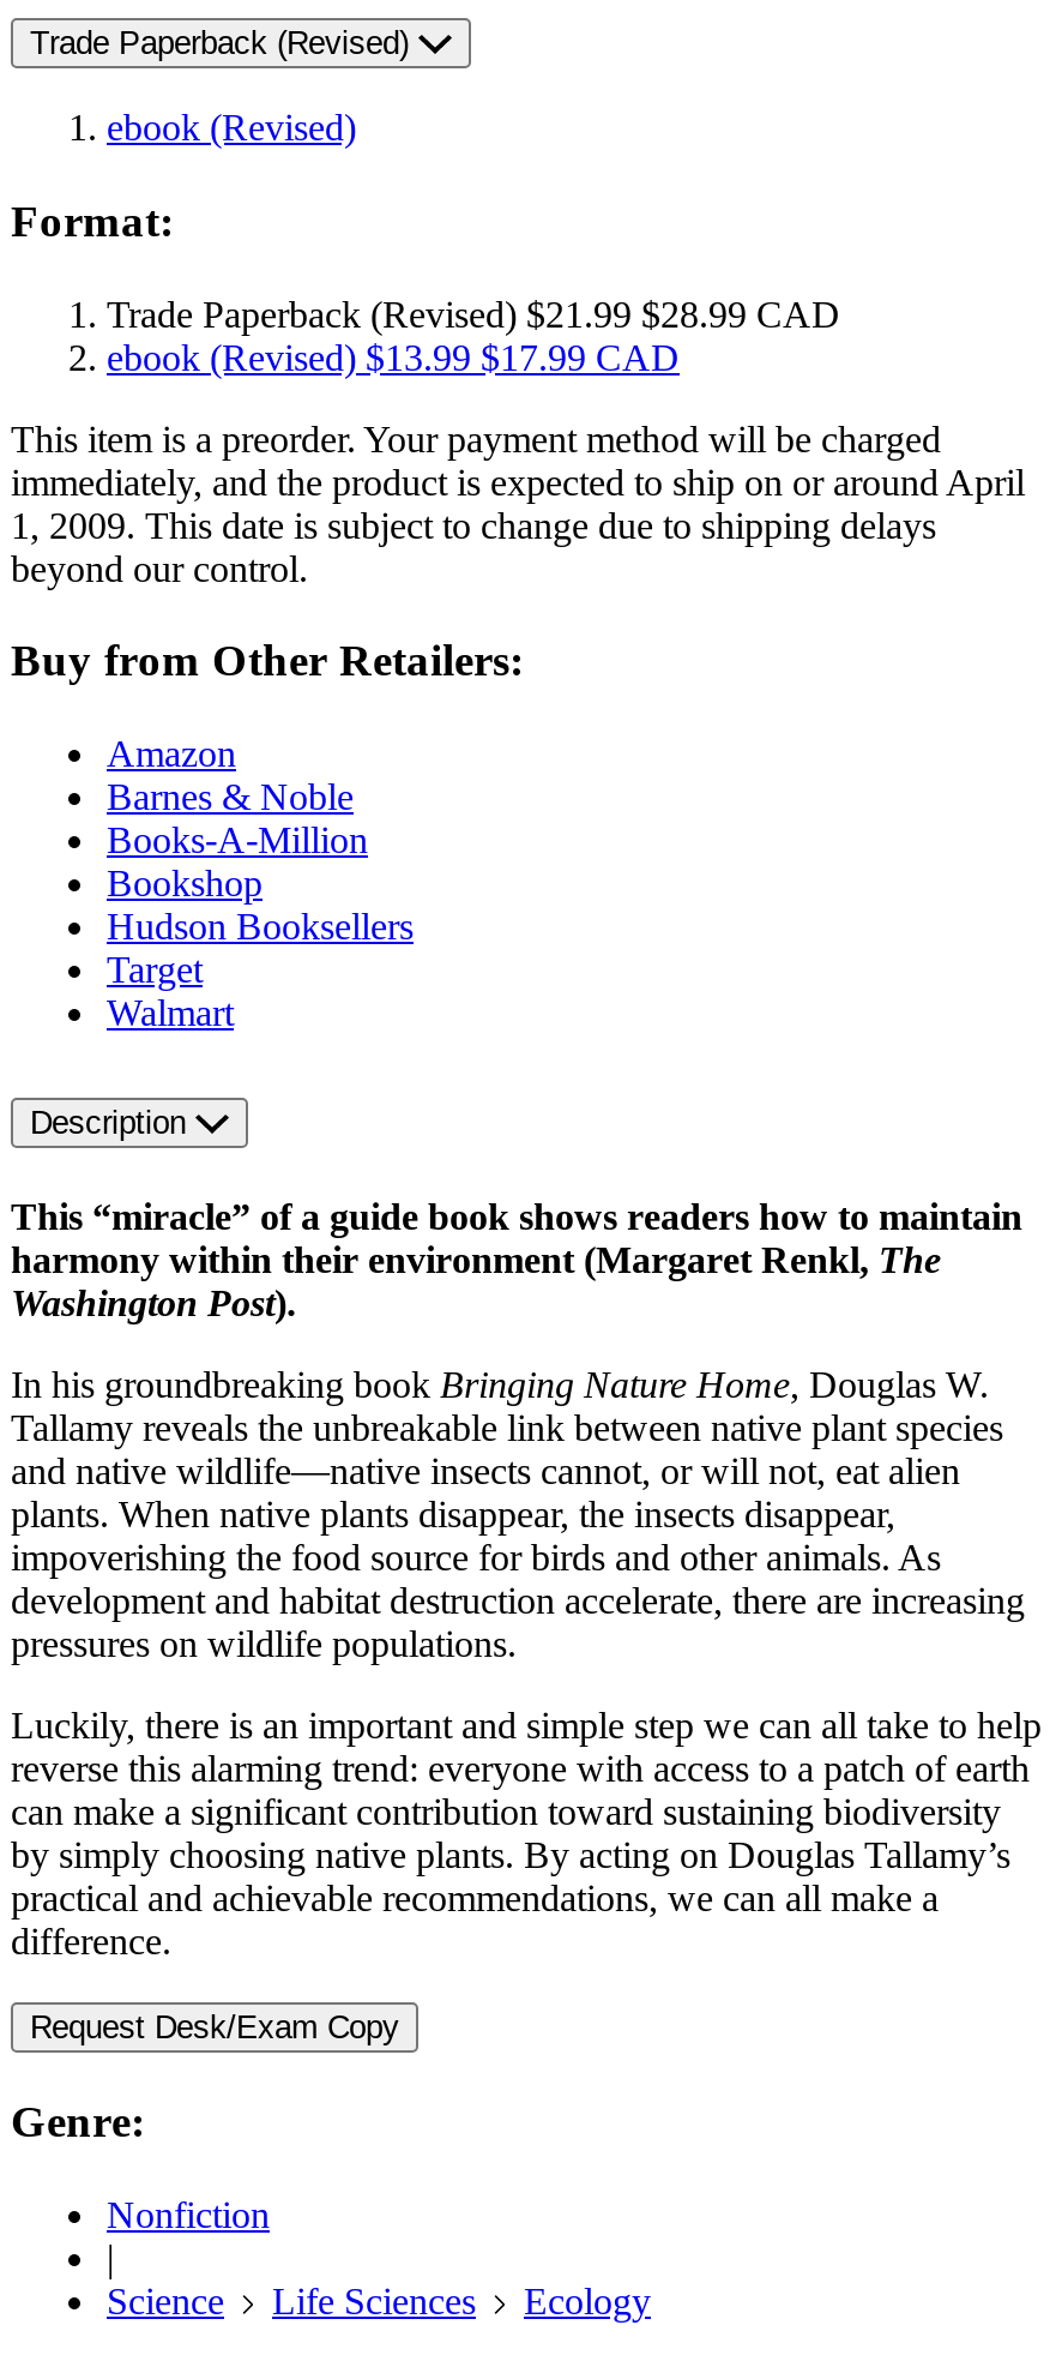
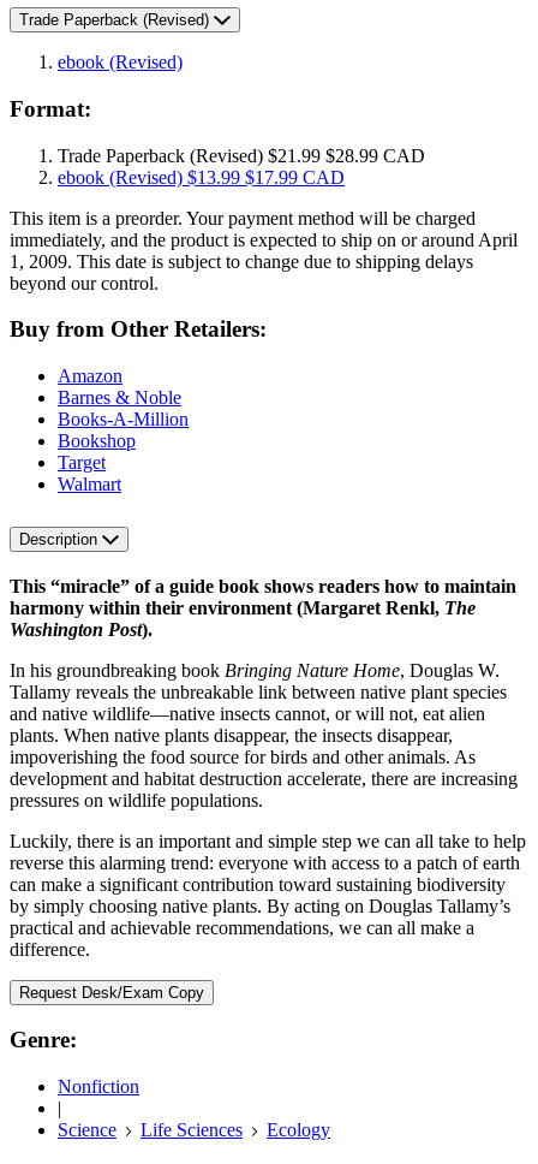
- Hudson Booksellers
